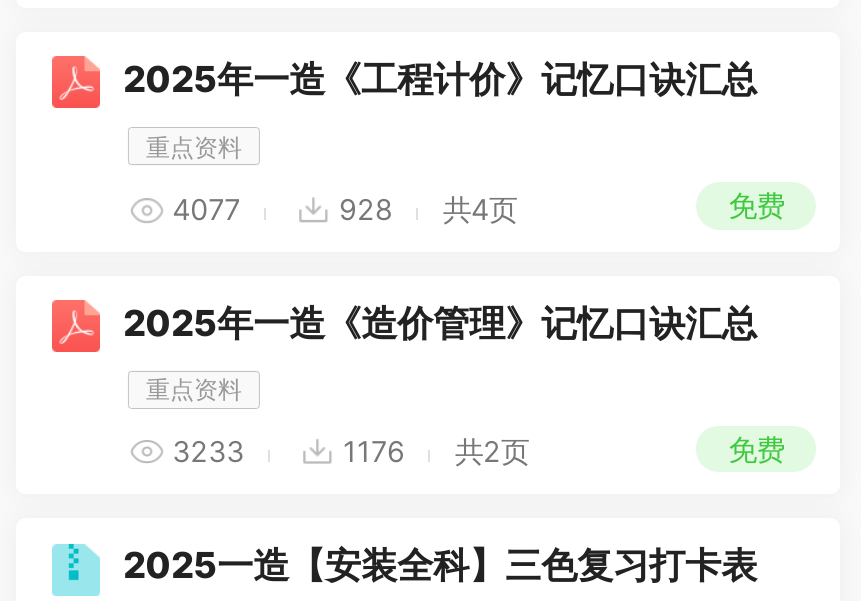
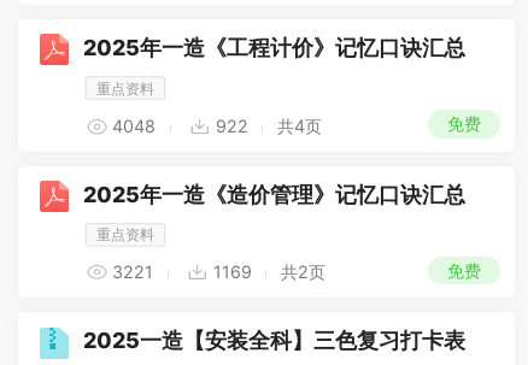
- 4077
+ 4048

- 928 共4页
+ 922 共4页

- 3233
+ 3221

- 1176 共2页
+ 1169 共2页
